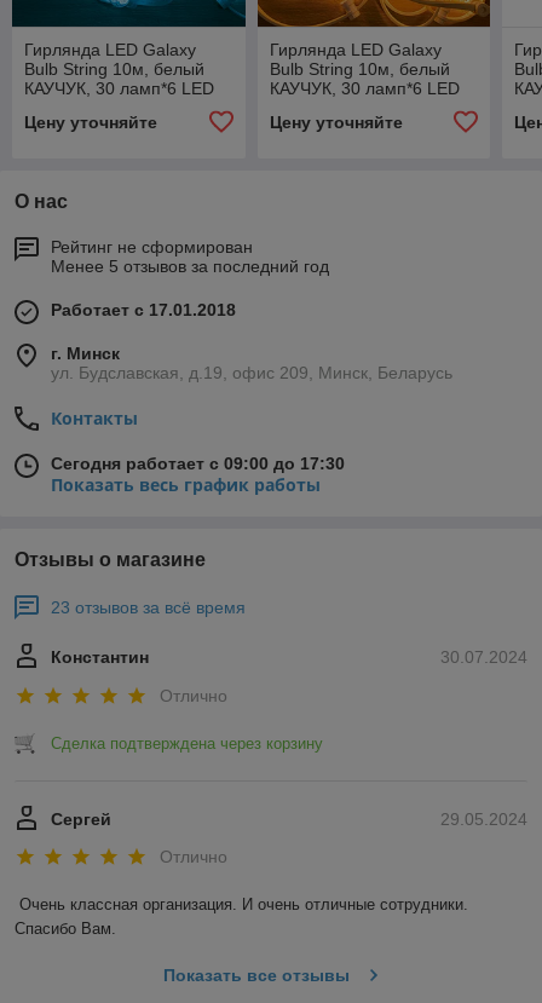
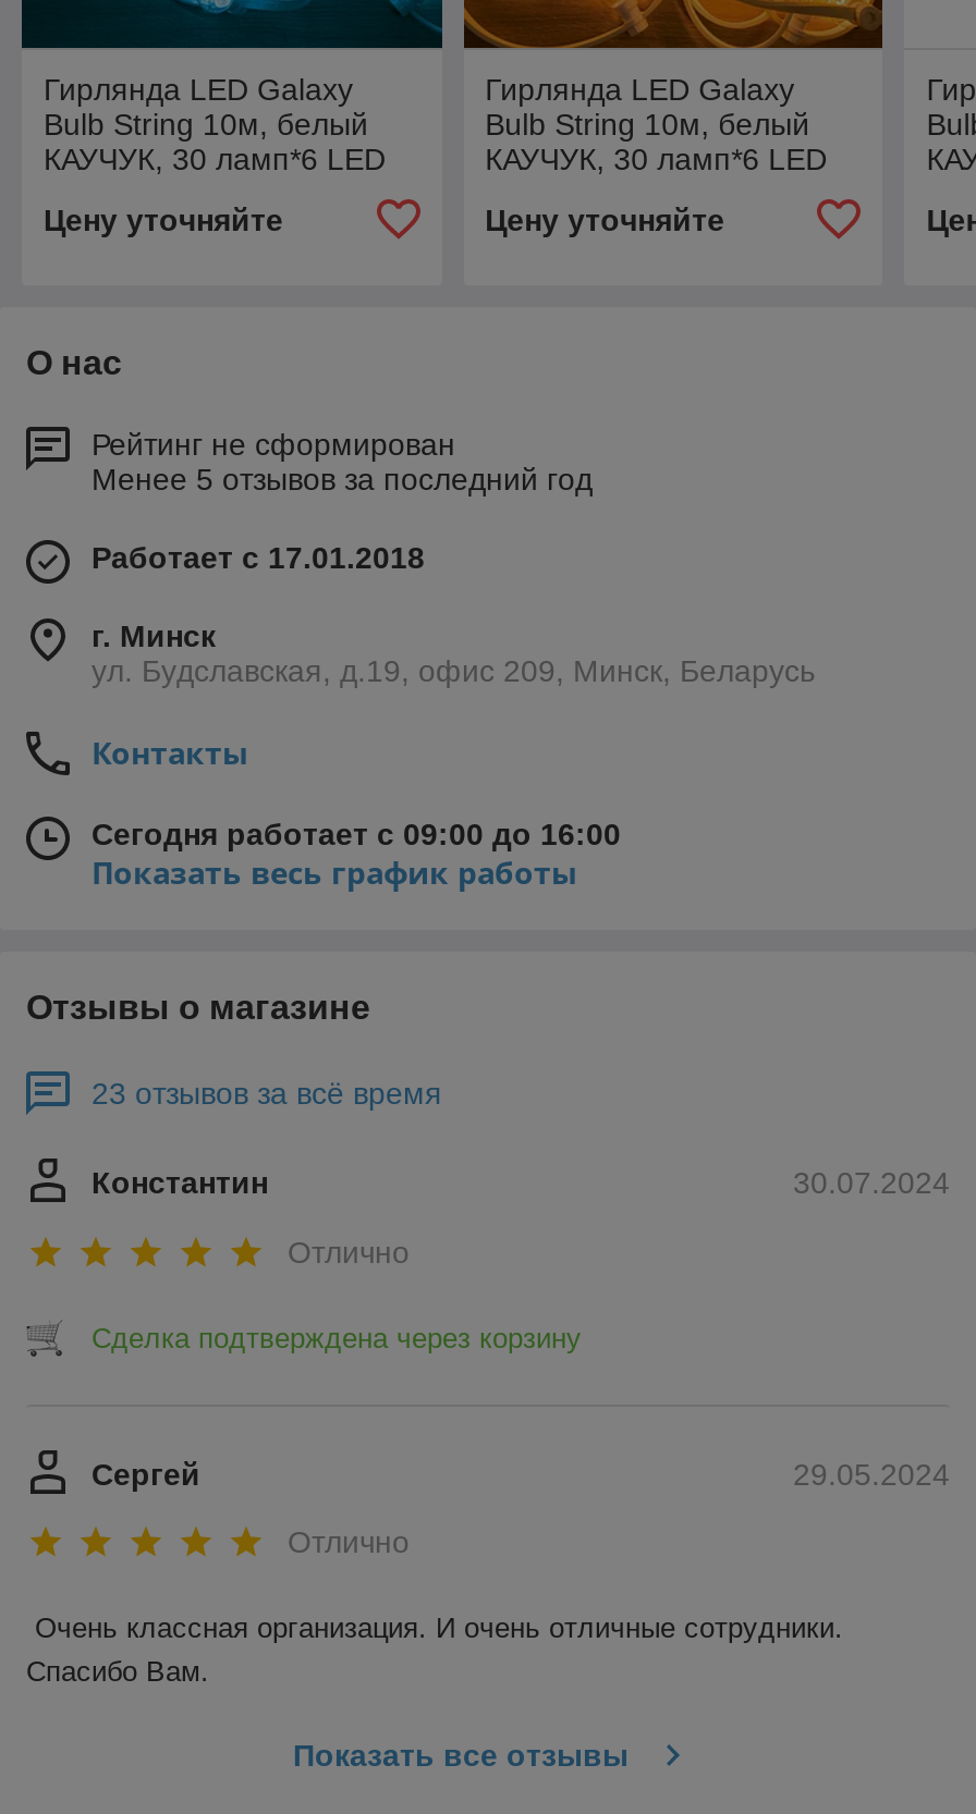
- Сегодня работает с 09:00 до 17:30
+ Сегодня работает с 09:00 до 16:00
